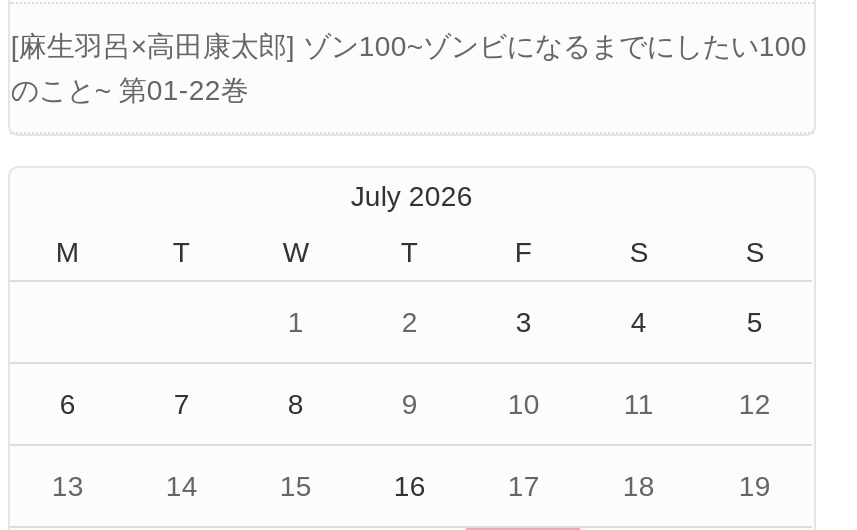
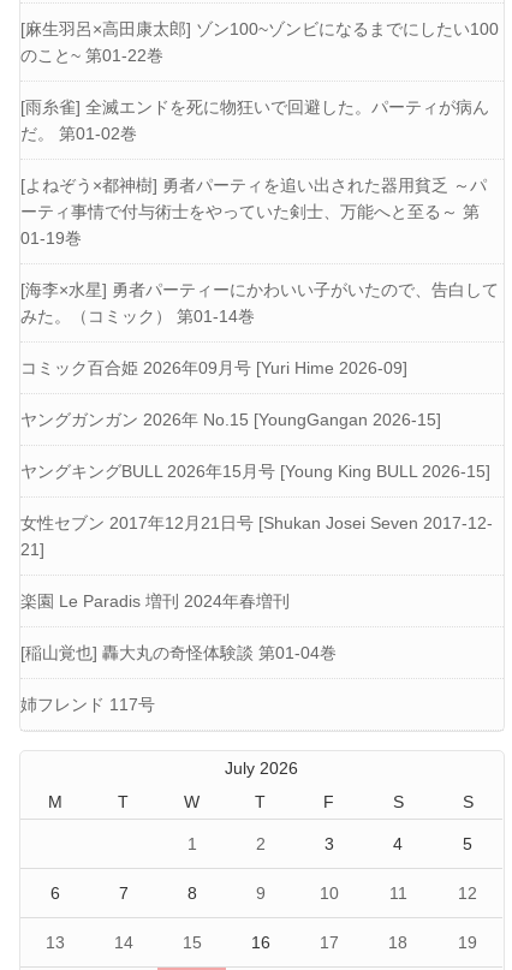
+ [雨糸雀] 全滅エンドを死に物狂いで回避した。パーティが病ん
+ だ。 第01-02巻
+ [よねぞう×都神樹] 勇者パーティを追い出された器用貧乏 ～パ
+ ーティ事情で付与術士をやっていた剣士、万能へと至る～ 第
+ 01-19巻
+ [海李×水星] 勇者パーティーにかわいい子がいたので、告白して
+ みた。（コミック） 第01-14巻
+ コミック百合姫 2026年09月号 [Yuri Hime 2026-09]
+ ヤングガンガン 2026年 No.15 [YoungGangan 2026-15]
+ ヤングキングBULL 2026年15月号 [Young King BULL 2026-15]
+ 女性セブン 2017年12月21日号 [Shukan Josei Seven 2017-12-
+ 21]
+ 楽園 Le Paradis 増刊 2024年春増刊
+ [稲山覚也] 轟大丸の奇怪体験談 第01-04巻
+ 姉フレンド 117号
